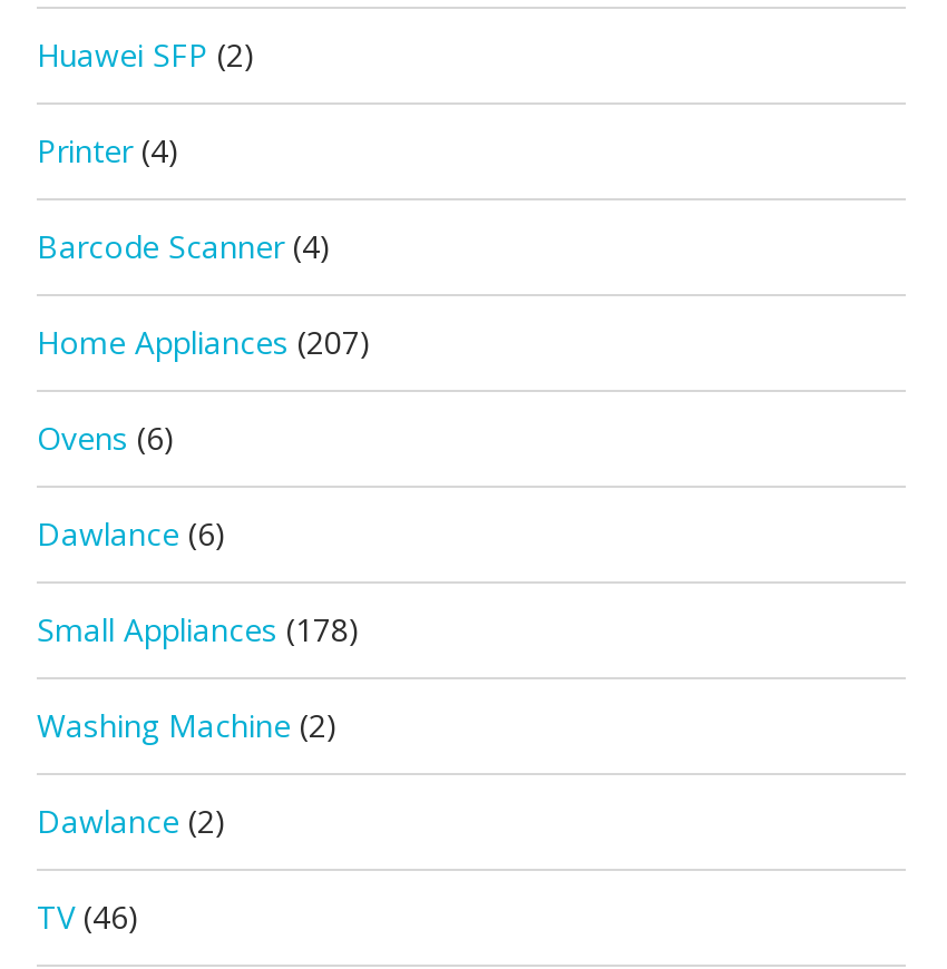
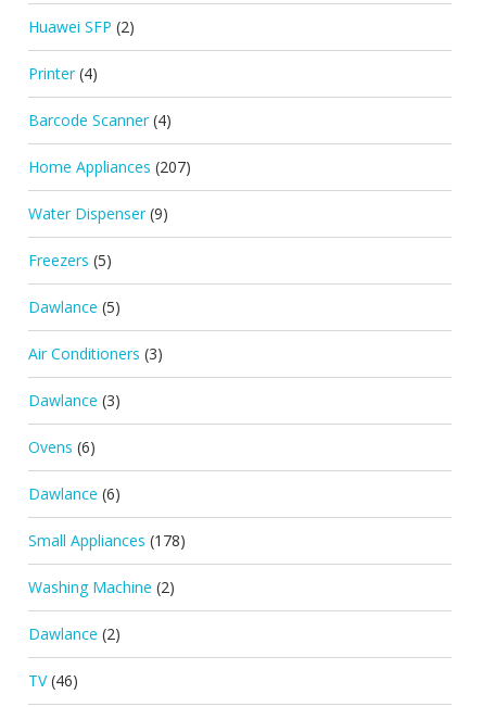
+ Water Dispenser (9)
+ Freezers (5)
+ Dawlance (5)
+ Air Conditioners (3)
+ Dawlance (3)
